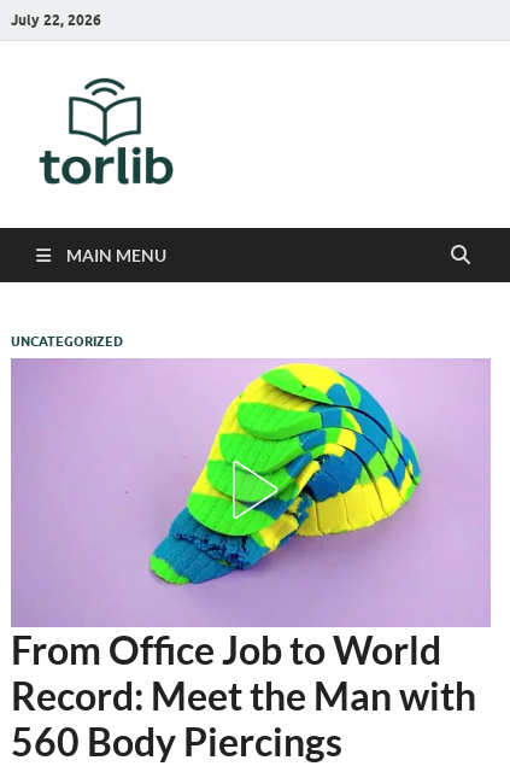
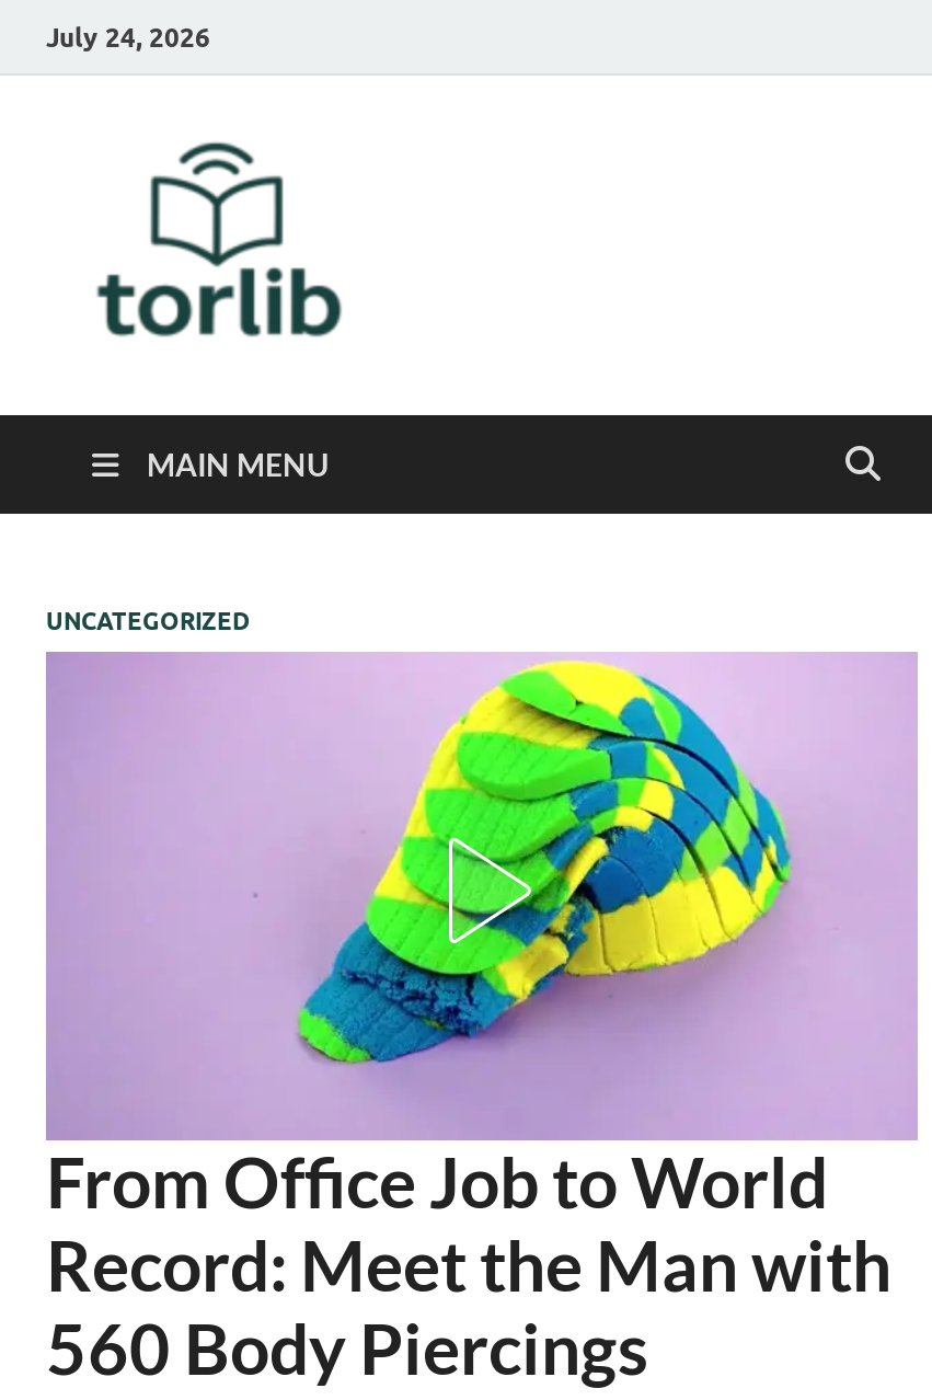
- July 22, 2026
+ July 24, 2026
